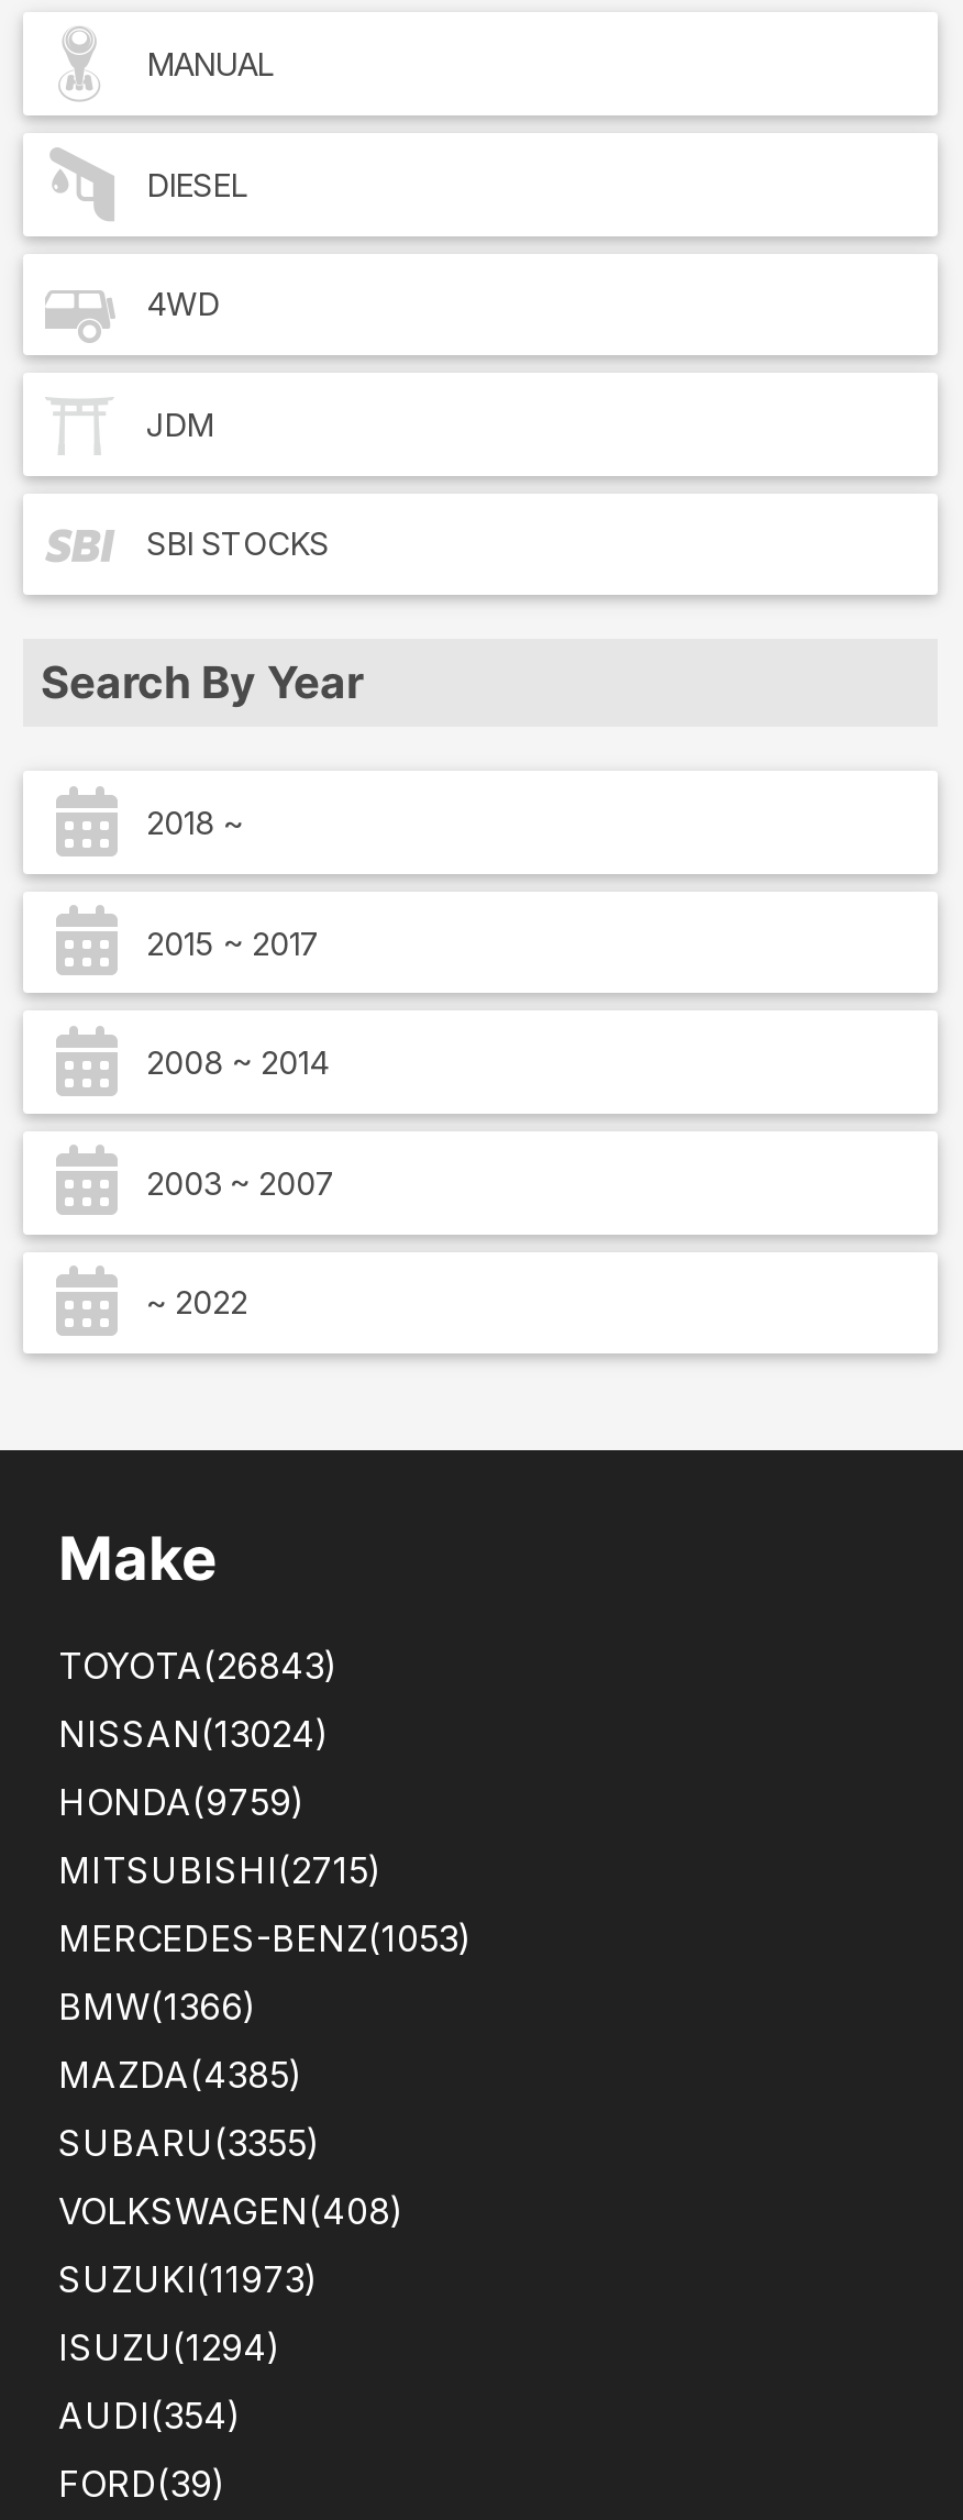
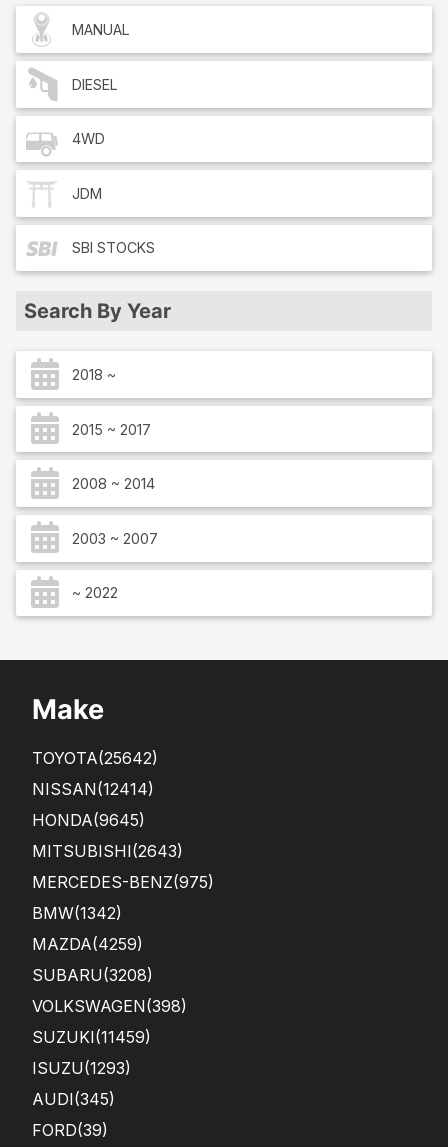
- TOYOTA(26843)
+ TOYOTA(25642)

- NISSAN (13024)
+ NISSAN (12414)

- HONDA(9759)
+ HONDA(9645)

- MITSUBISHI (2715)
+ MITSUBISHI (2643)

- MERCEDES-BENZ(1053)
+ MERCEDES-BENZ(975)

- BMW(1366)
+ BMW(1342)

- MAZDA(4385)
+ MAZDA(4259)

- SUBARU (3355)
+ SUBARU (3208)

- VOLKSWAGEN (408)
+ VOLKSWAGEN (398)

- SUZUKI (11973)
+ SUZUKI (11459)

- ISUZU (1294)
+ ISUZU (1293)

- AUDI (354)
+ AUDI (345)
